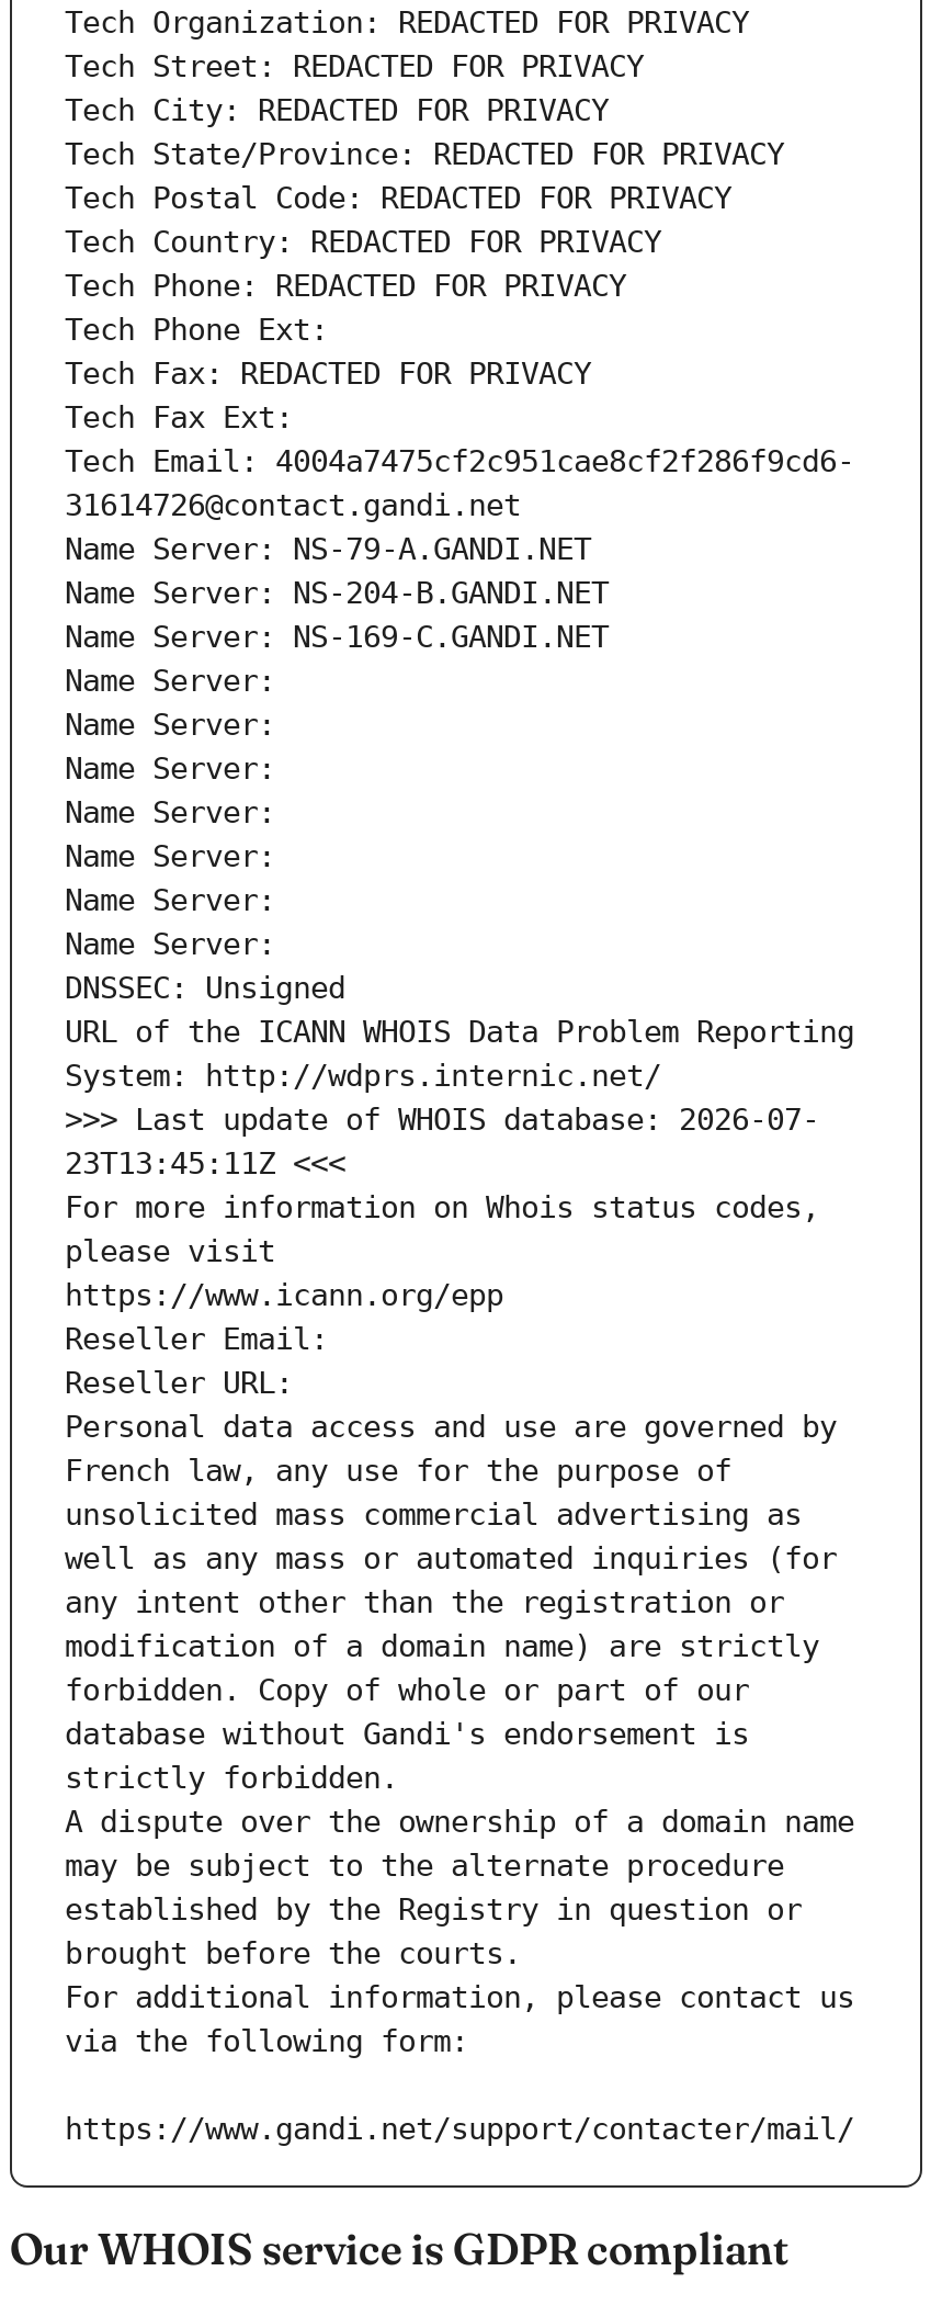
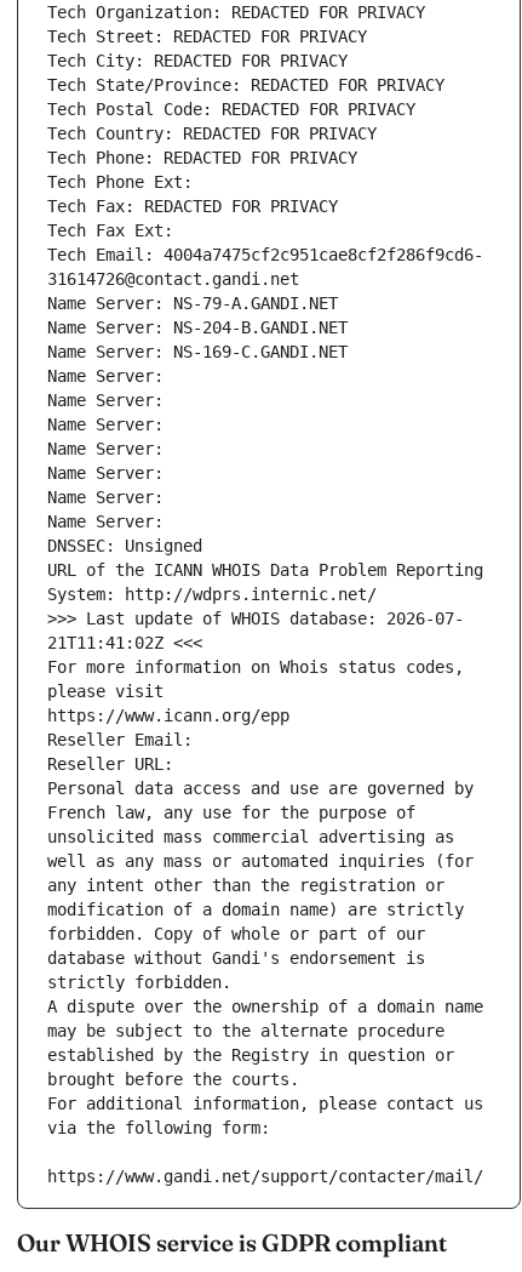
- 23T13:45:11Z <<<
+ 21T11:41:02Z <<<
